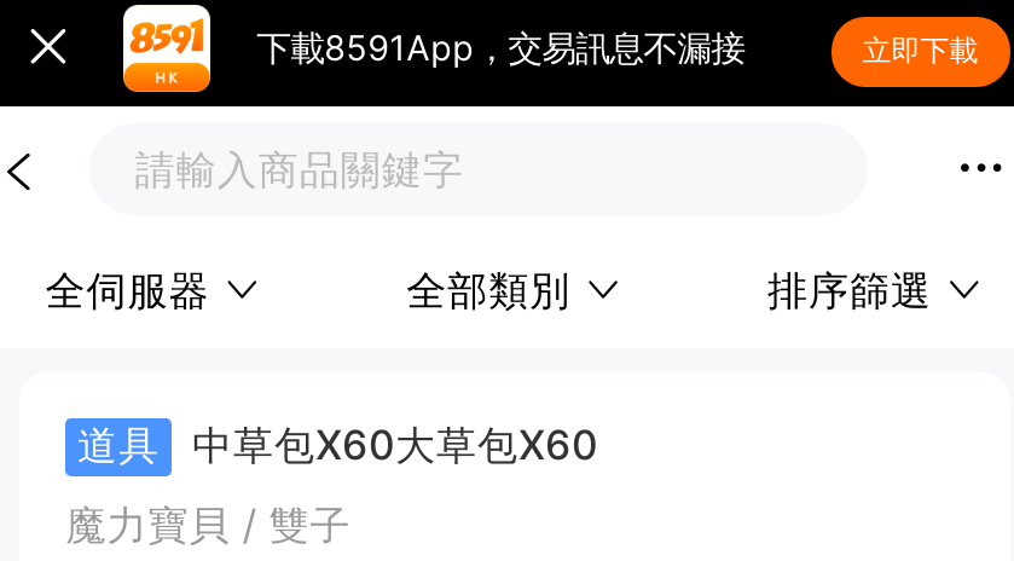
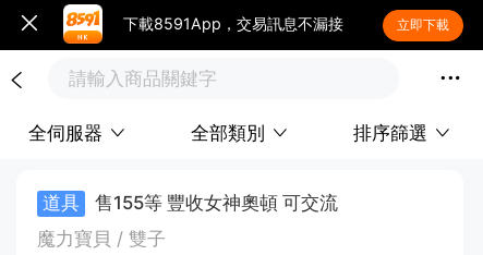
- 中草包X60大草包X60
+ 售155等 豐收女神奧頓 可交流
